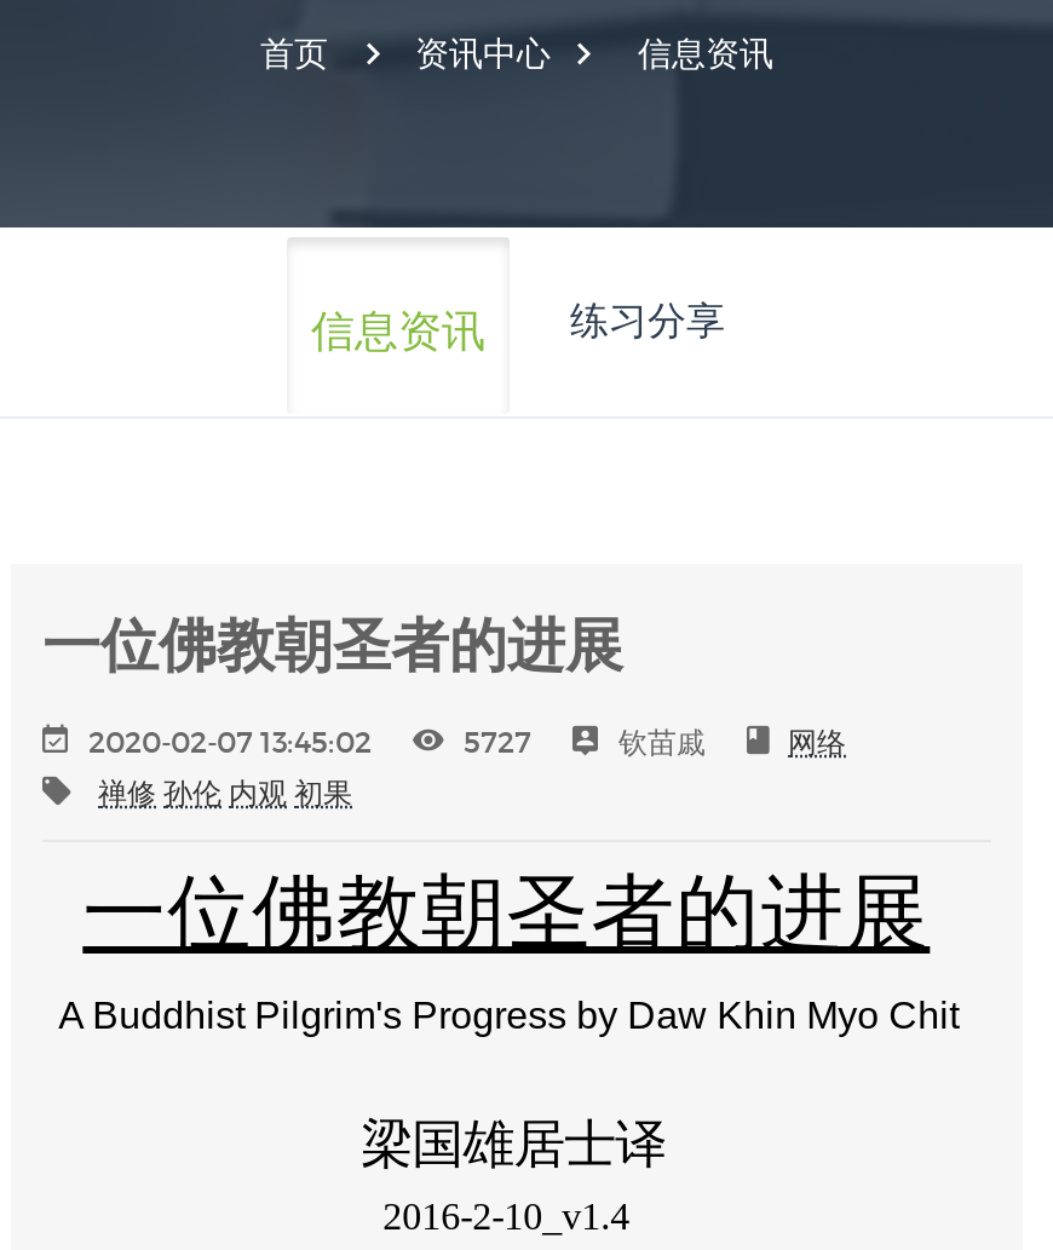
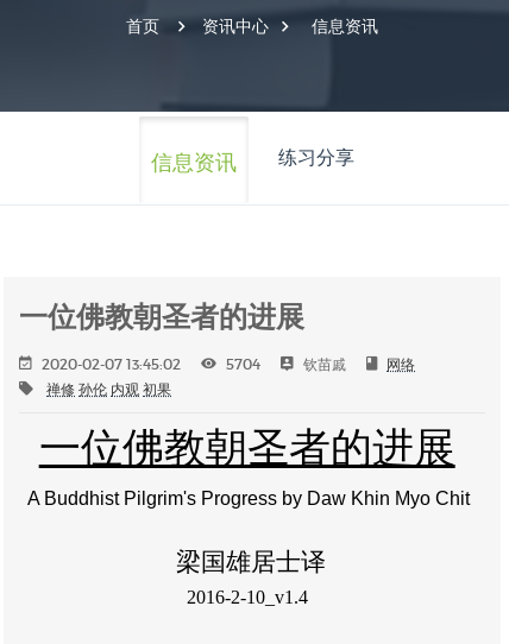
- 5727
+ 5704
